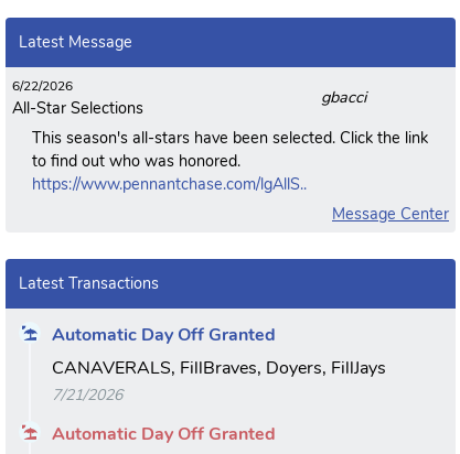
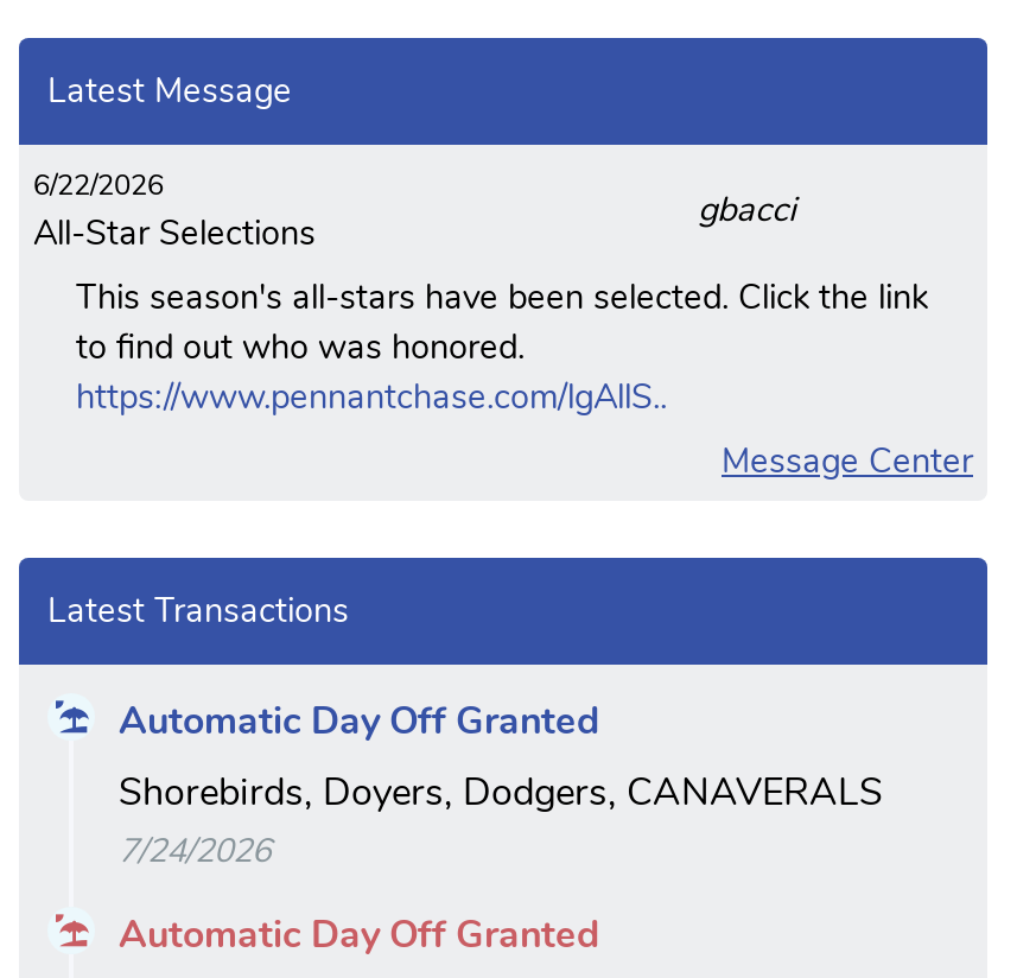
- CANAVERALS, FillBraves, Doyers, FillJays
- 7/21/2026
+ Shorebirds, Doyers, Dodgers, CANAVERALS
+ 7/24/2026
